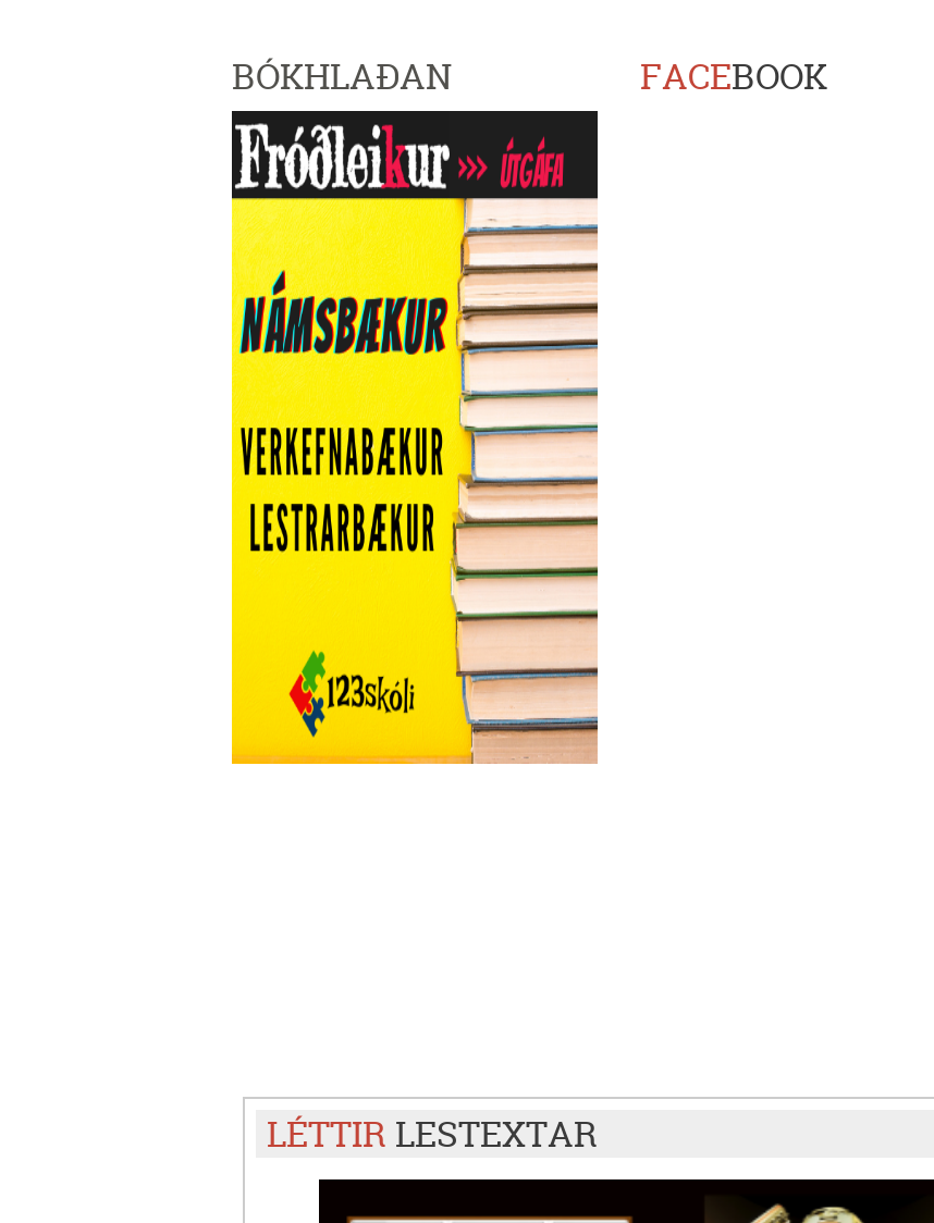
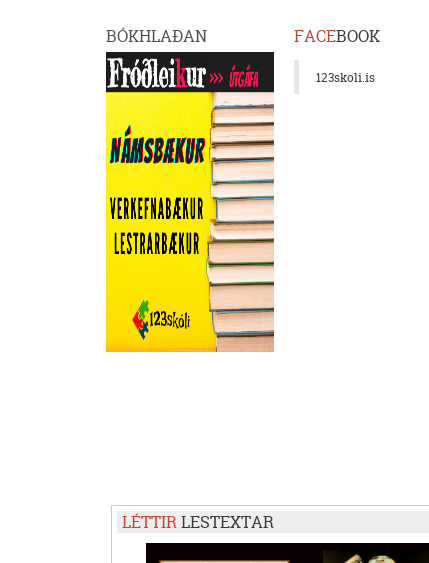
+ 123skoli.is
